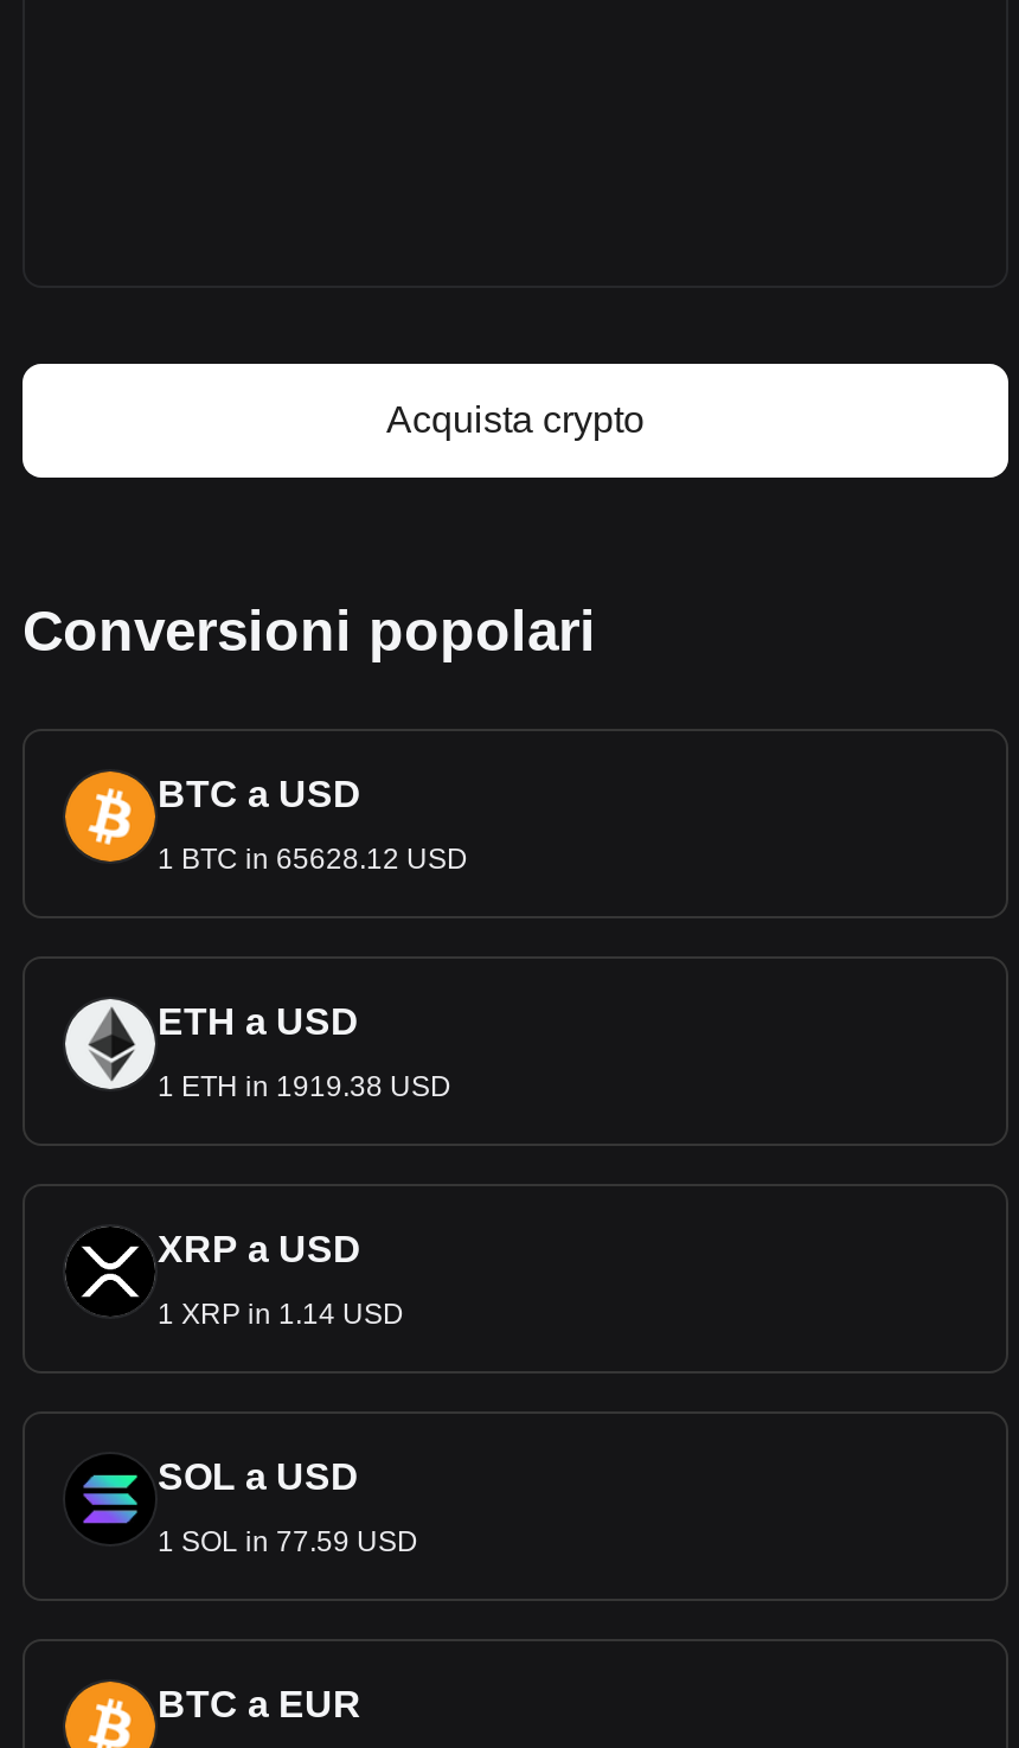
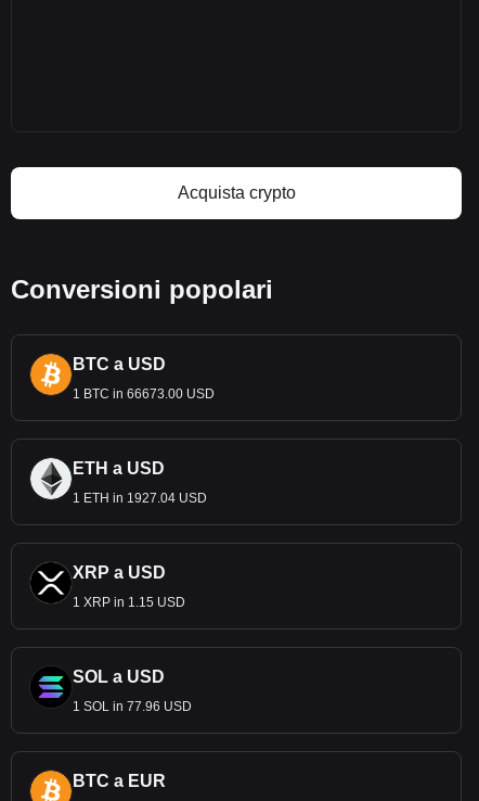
- 1 BTC in 65628.12 USD
+ 1 BTC in 66673.00 USD

- 1 ETH in 1919.38 USD
+ 1 ETH in 1927.04 USD

- 1 XRP in 1.14 USD
+ 1 XRP in 1.15 USD

- 1 SOL in 77.59 USD
+ 1 SOL in 77.96 USD
